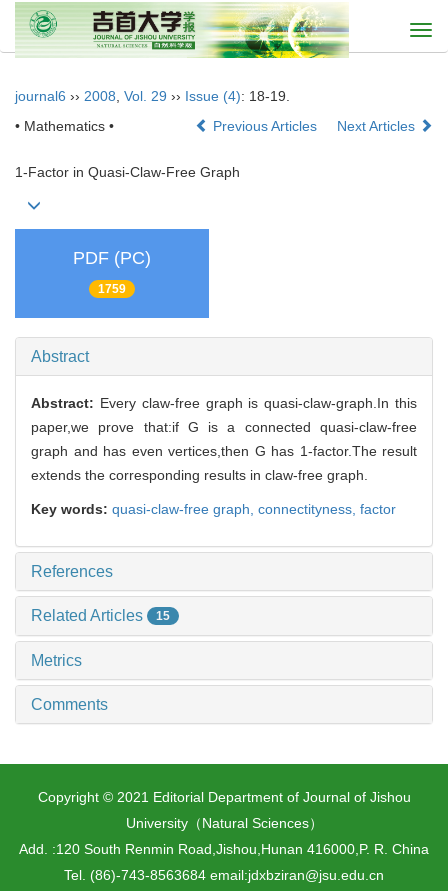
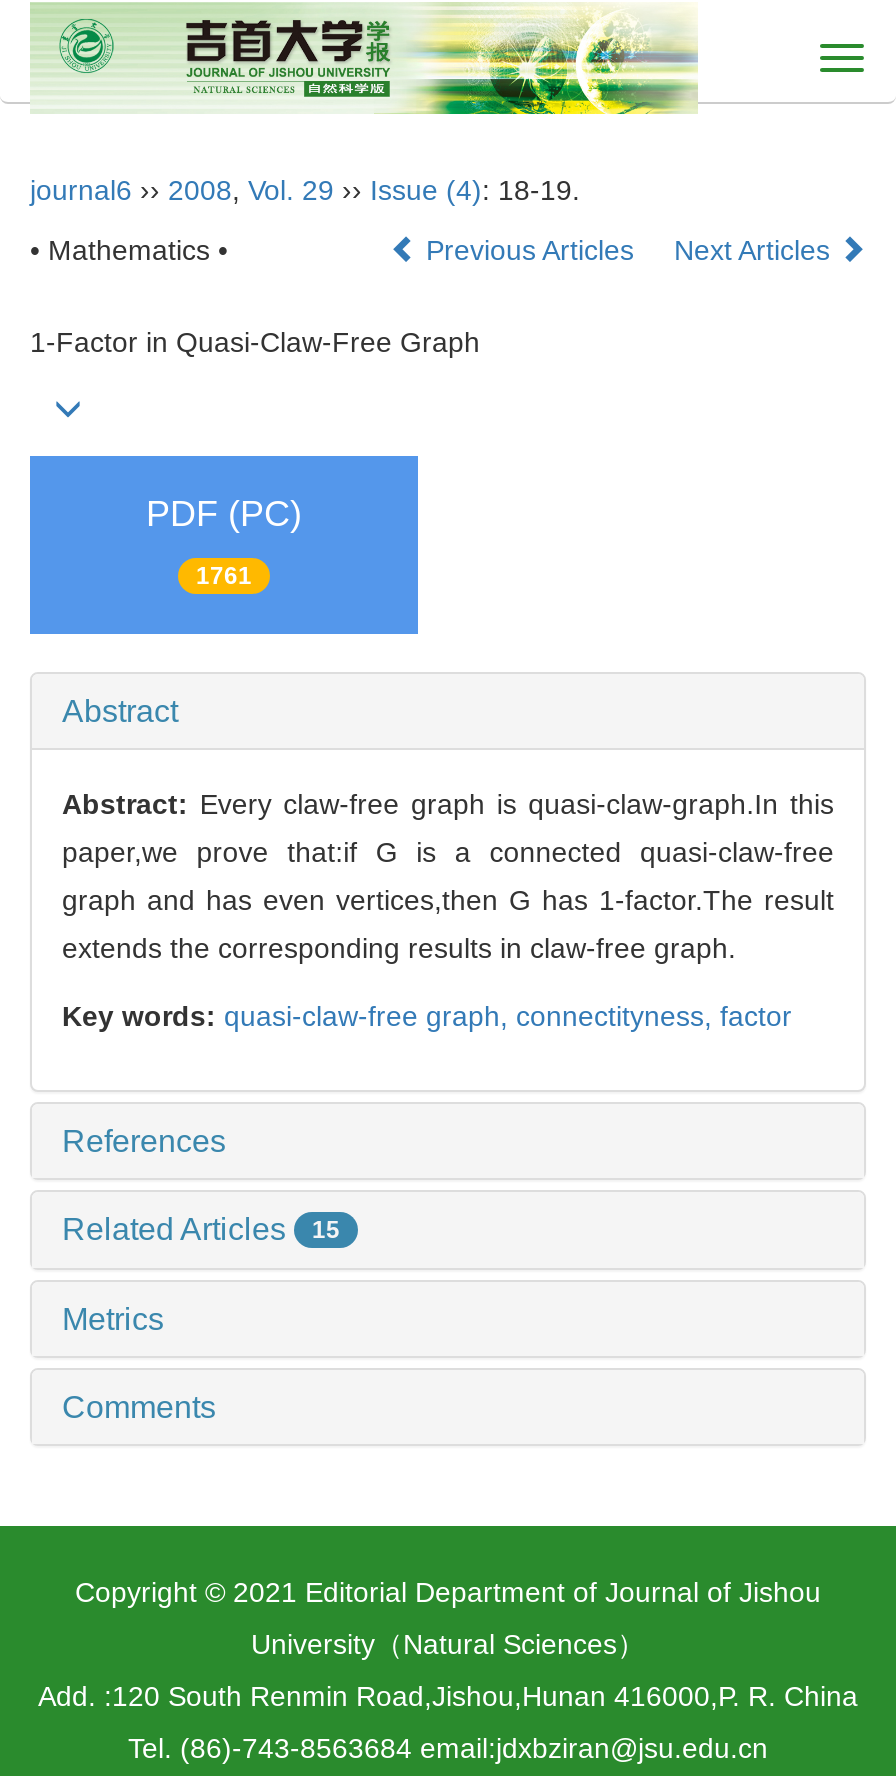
- 1759
+ 1761
